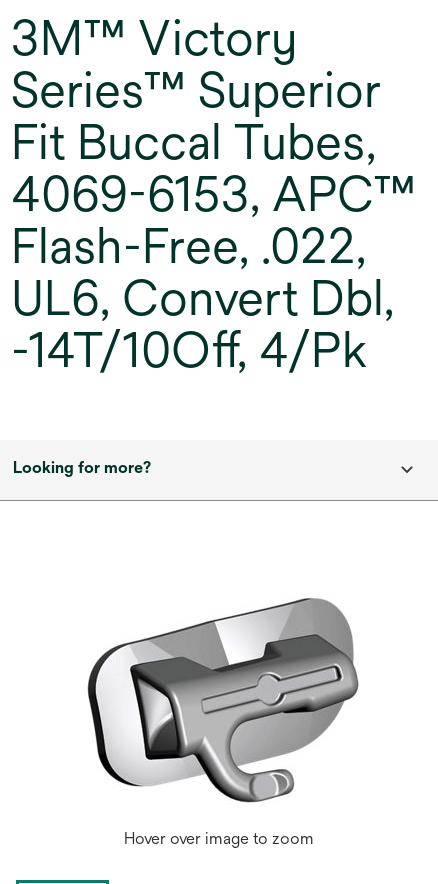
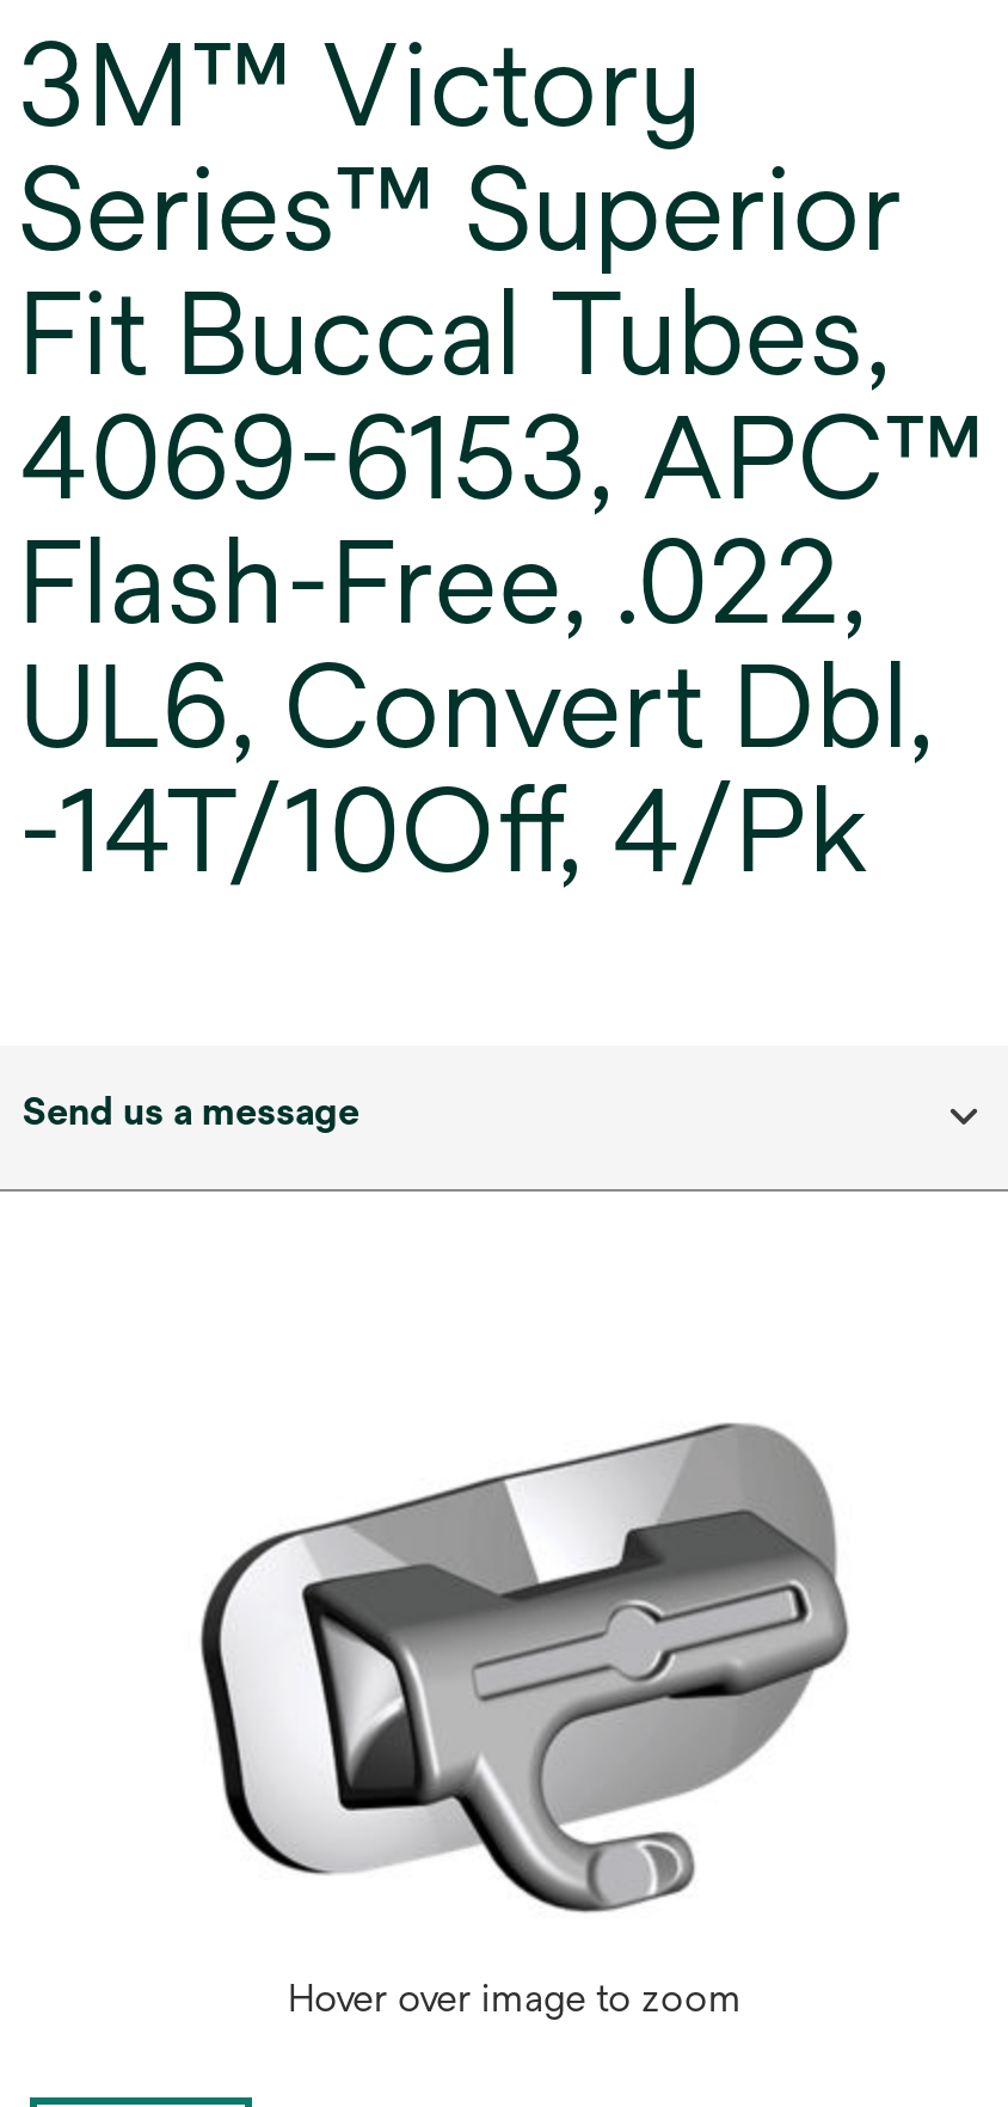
- Looking for more?
+ Send us a message
